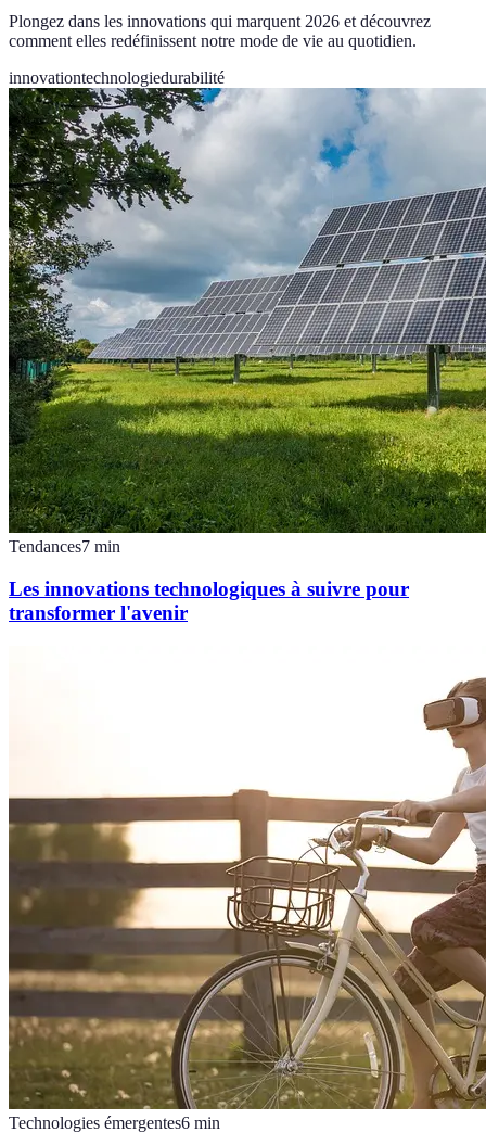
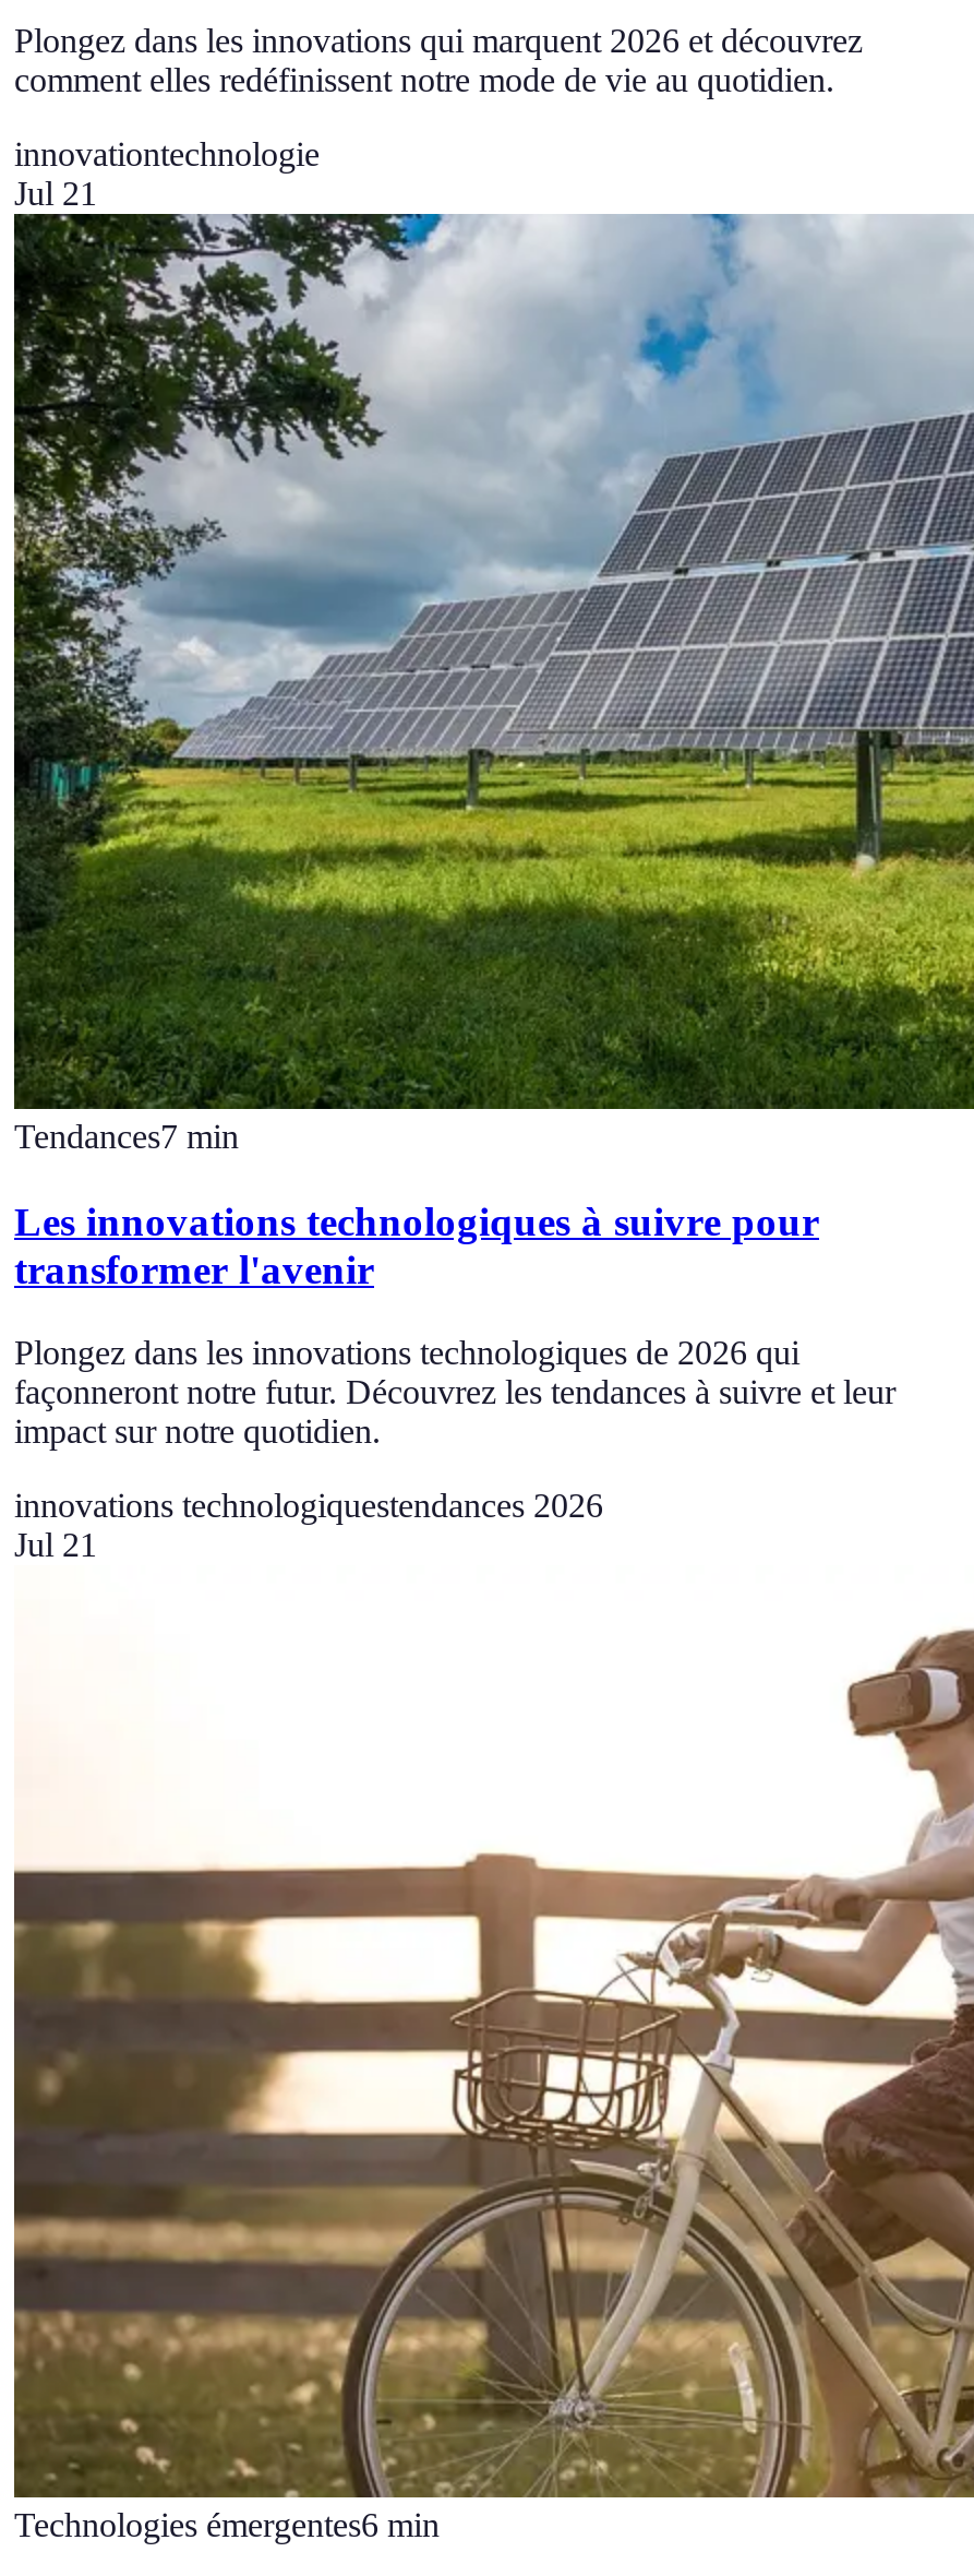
- innovationtechnologiedurabilité
+ innovationtechnologie
+ Jul 21

+ Plongez dans les innovations technologiques de 2026 qui
+ façonneront notre futur. Découvrez les tendances à suivre et leur
+ impact sur notre quotidien.
+ innovations technologiquestendances 2026
+ Jul 21
